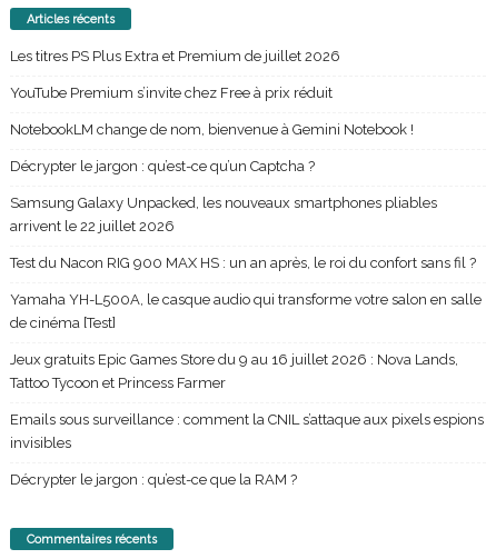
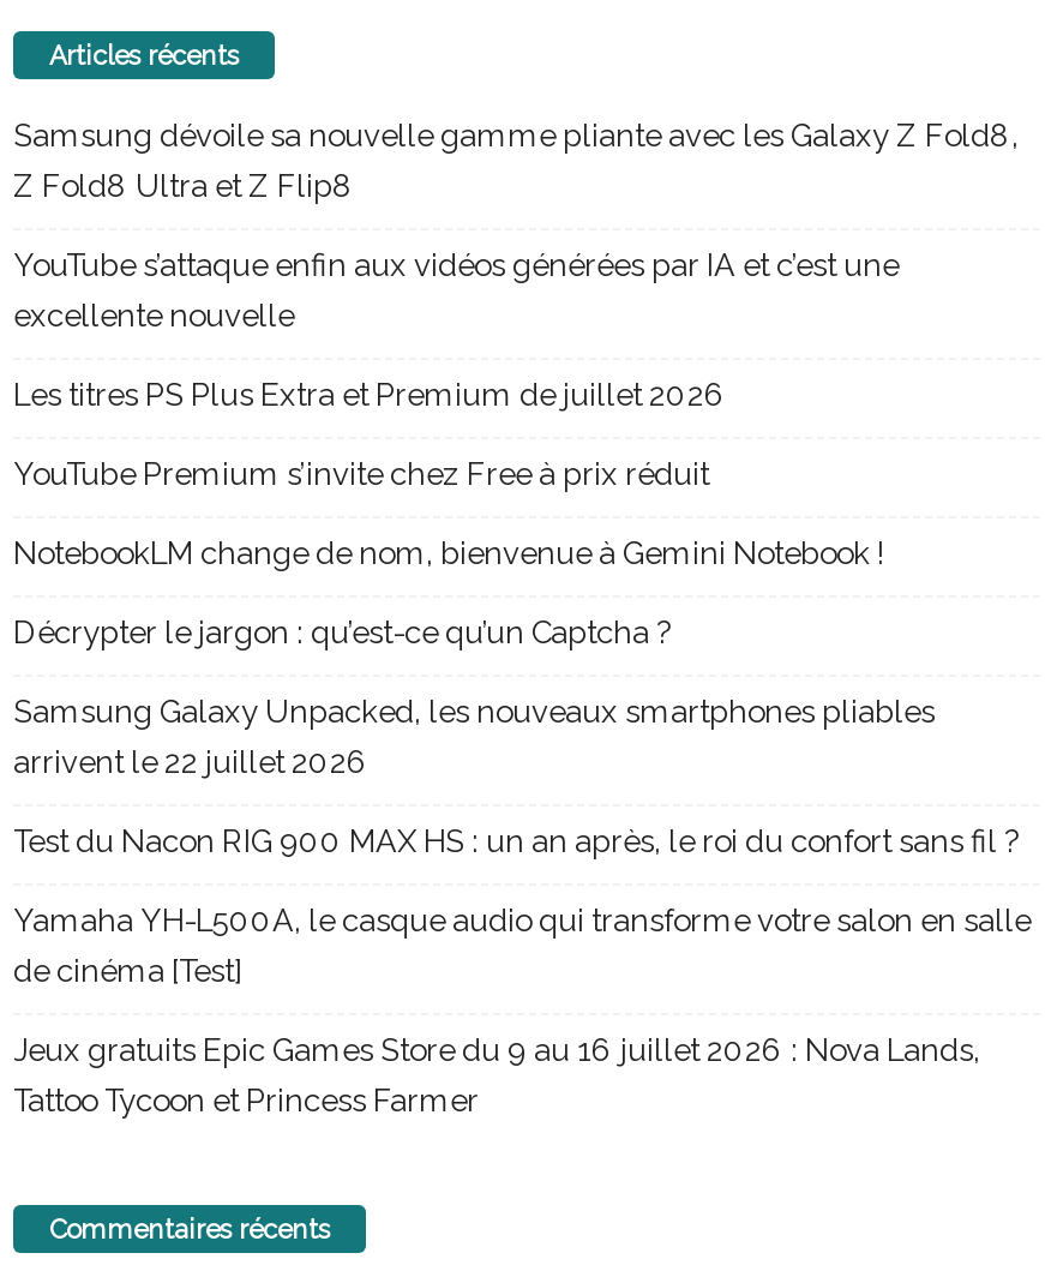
+ Samsung dévoile sa nouvelle gamme pliante avec les Galaxy Z Fold8,
+ Z Fold8 Ultra et Z Flip8
+ YouTube s’attaque enfin aux vidéos générées par IA et c’est une
+ excellente nouvelle

moved down: Les titres PS Plus Extra et Premium de juillet 2026 | YouTube Premium s’invite chez Free à prix réduit | NotebookLM change de nom, bienvenue à Gemini Notebook ! | ... | Jeux gratuits Epic Games Store du 9 au 16 juillet 2026 : Nova Lands, | Tattoo Tycoon et Princess Farmer

- Emails sous surveillance : comment la CNIL s’attaque aux pixels espions
- invisibles
- Décrypter le jargon : qu’est-ce que la RAM ?
